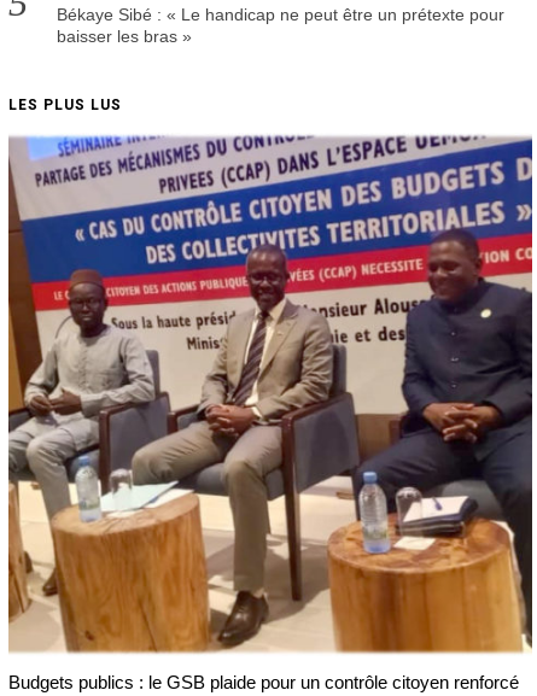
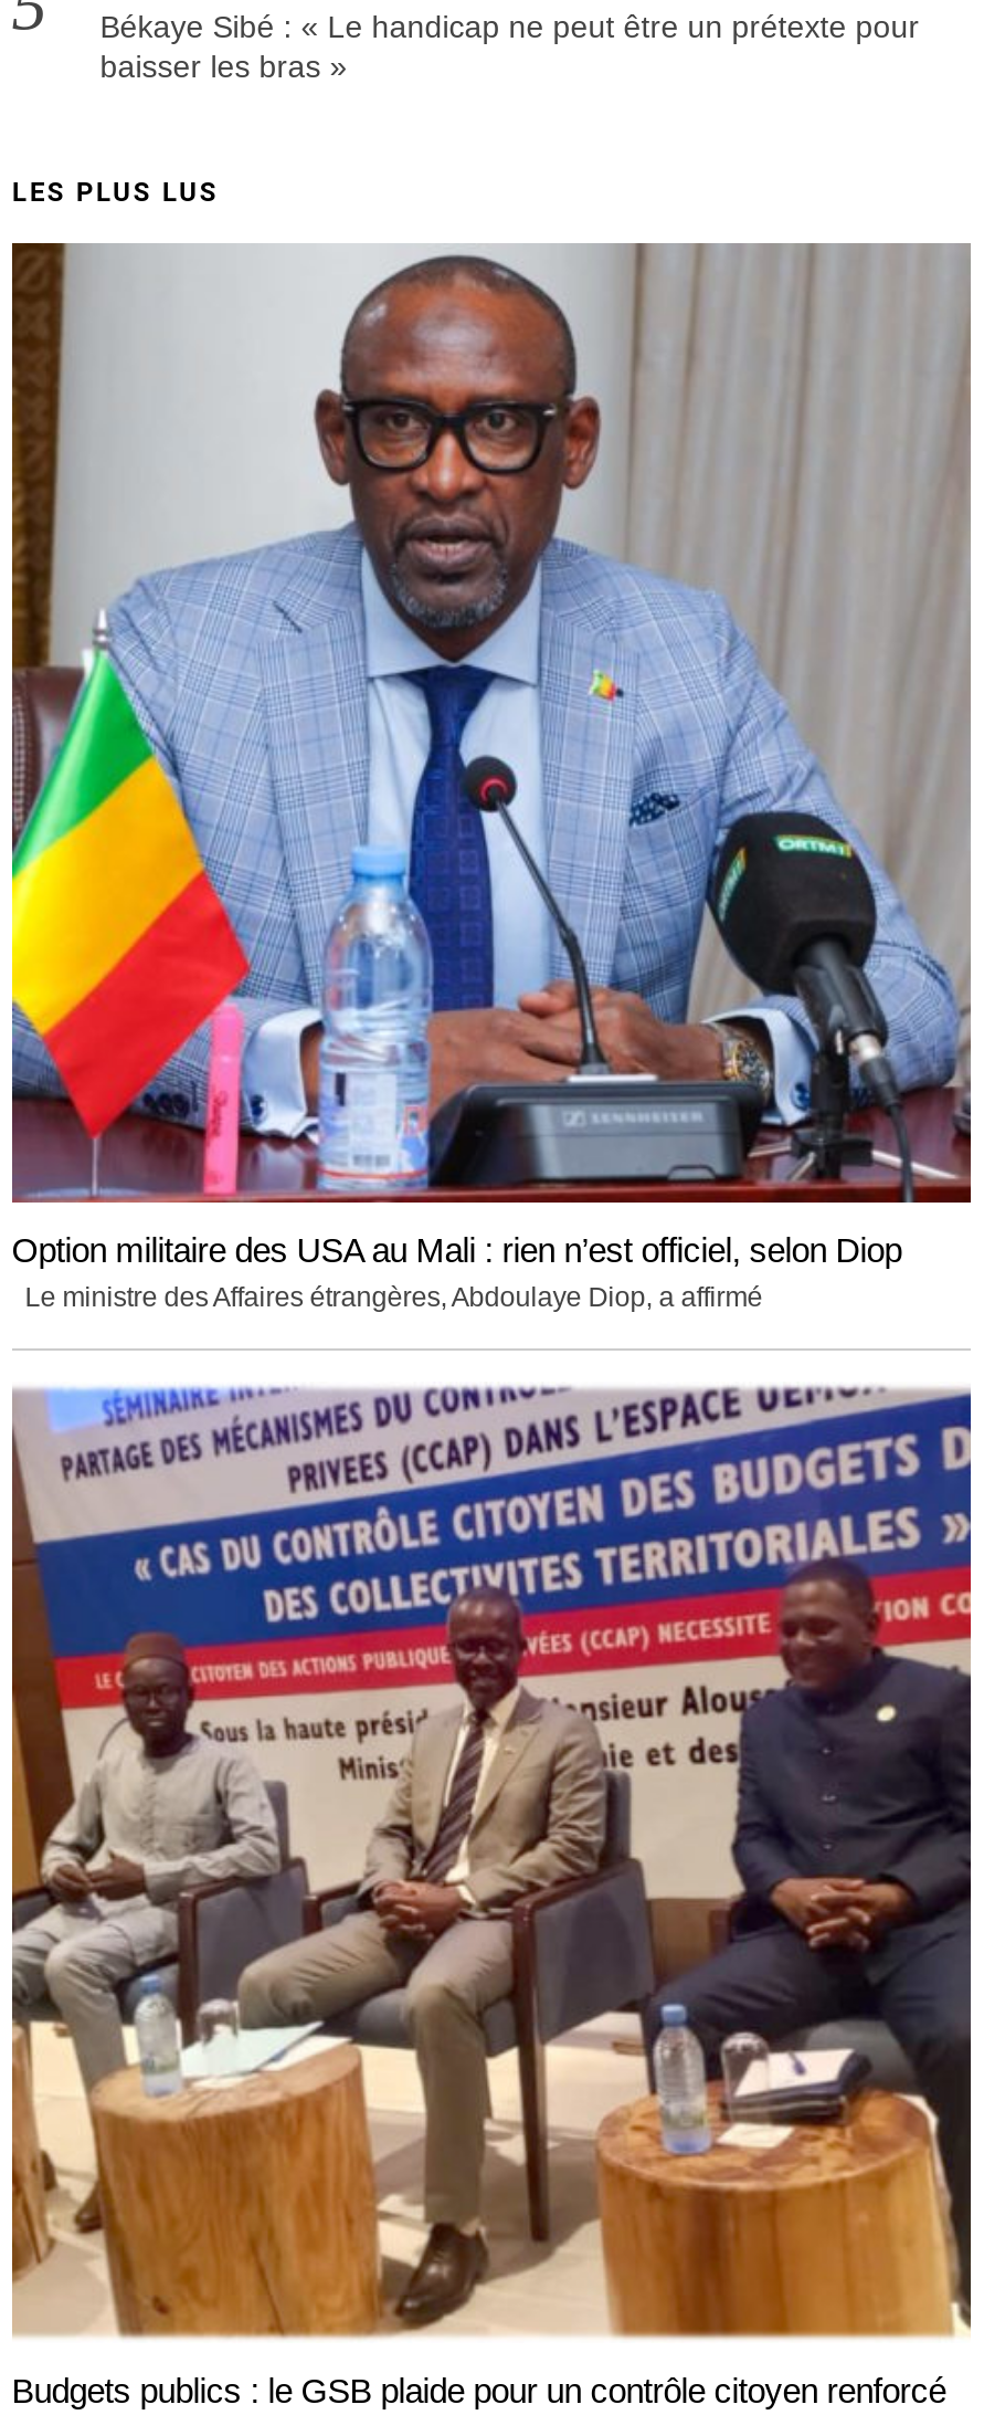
+ [image]
+ Option militaire des USA au Mali : rien n’est officiel, selon Diop
+ Le ministre des Affaires étrangères, Abdoulaye Diop, a affirmé
